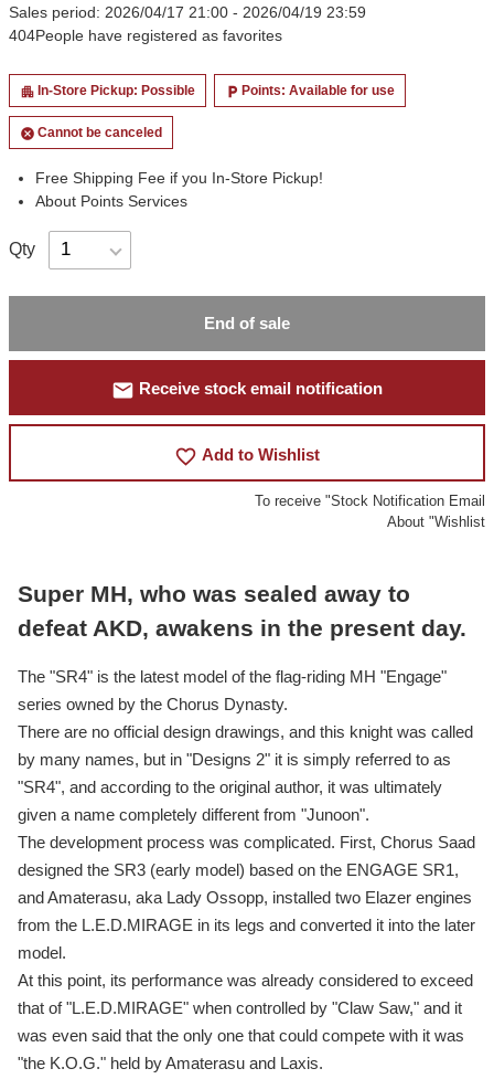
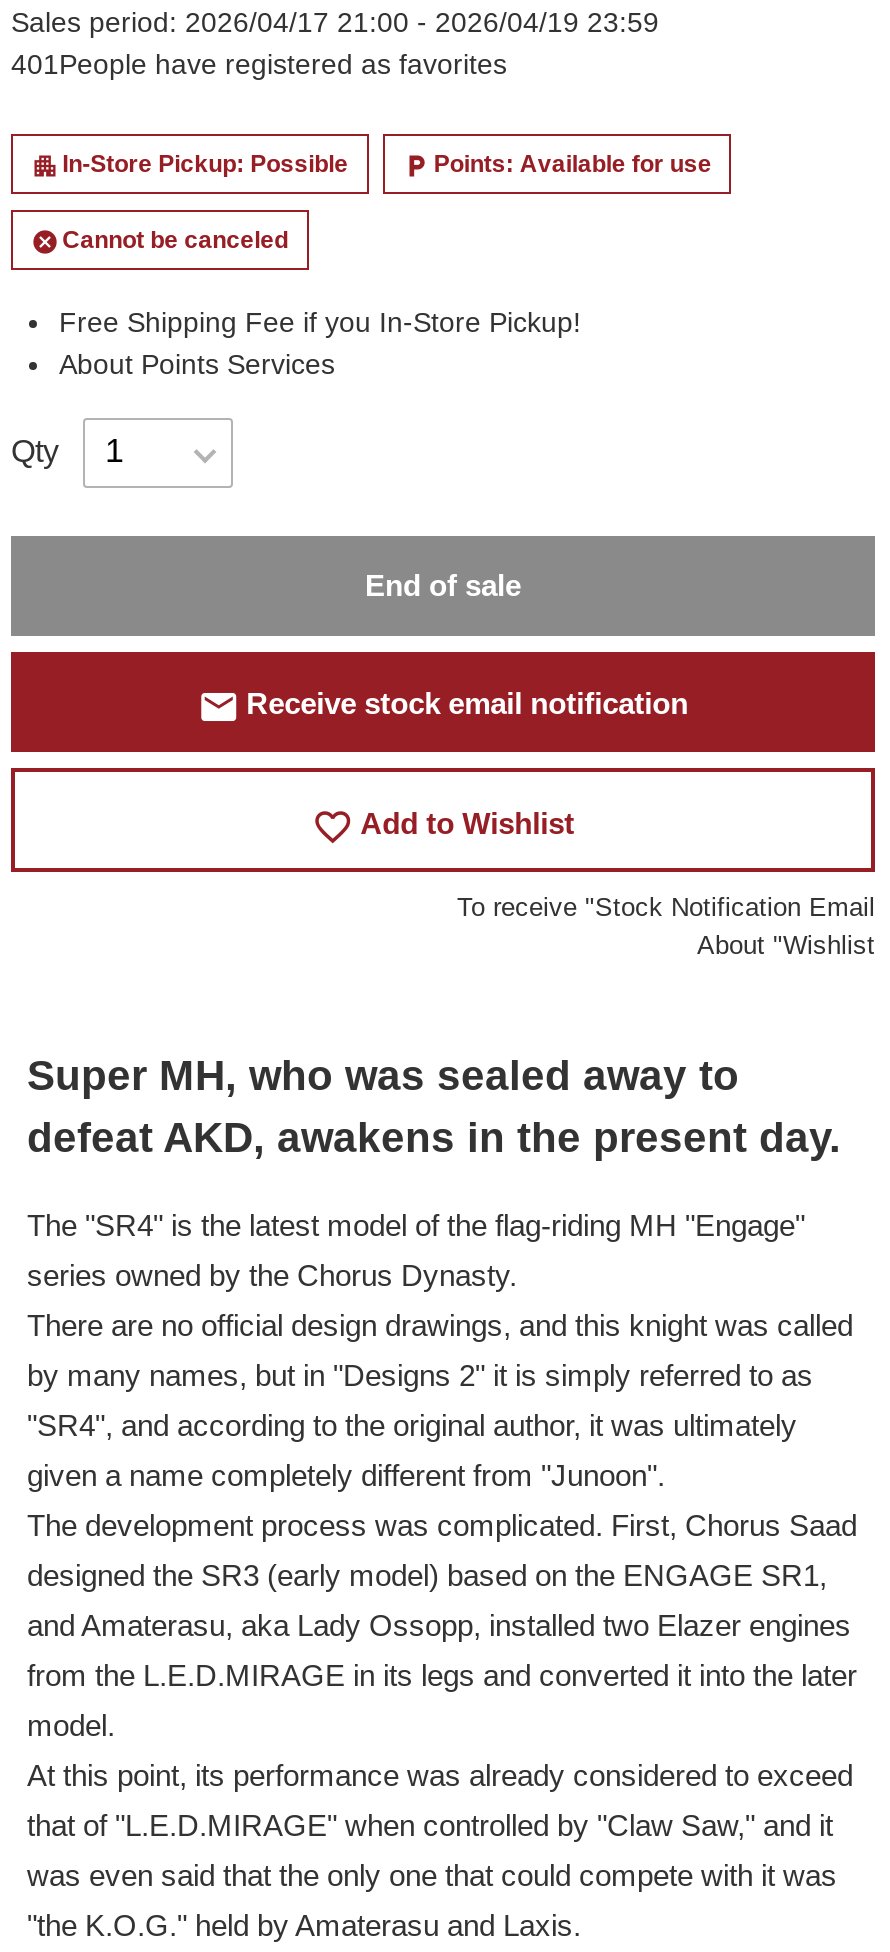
- 404People have registered as favorites
+ 401People have registered as favorites
